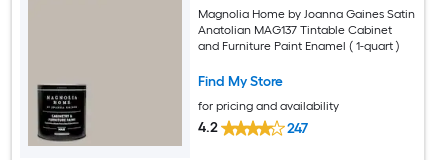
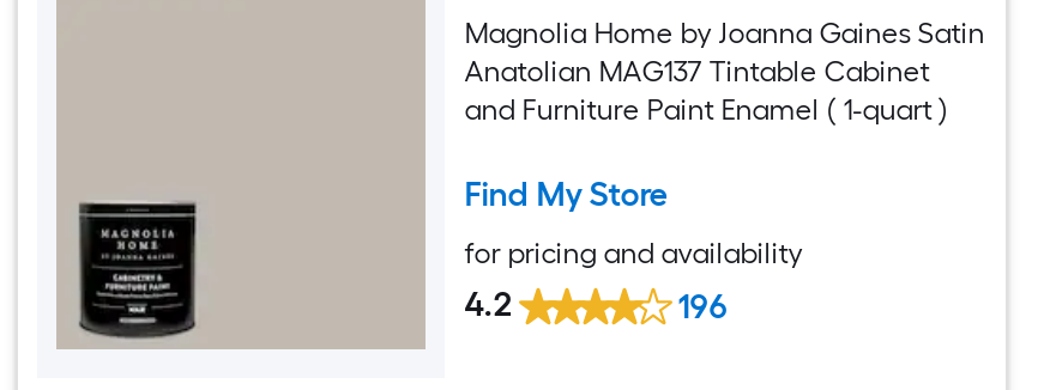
- 247
+ 196
